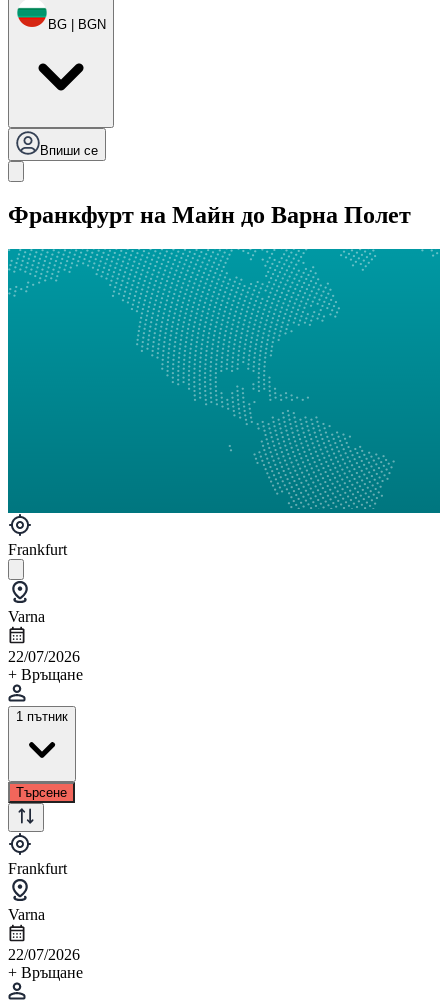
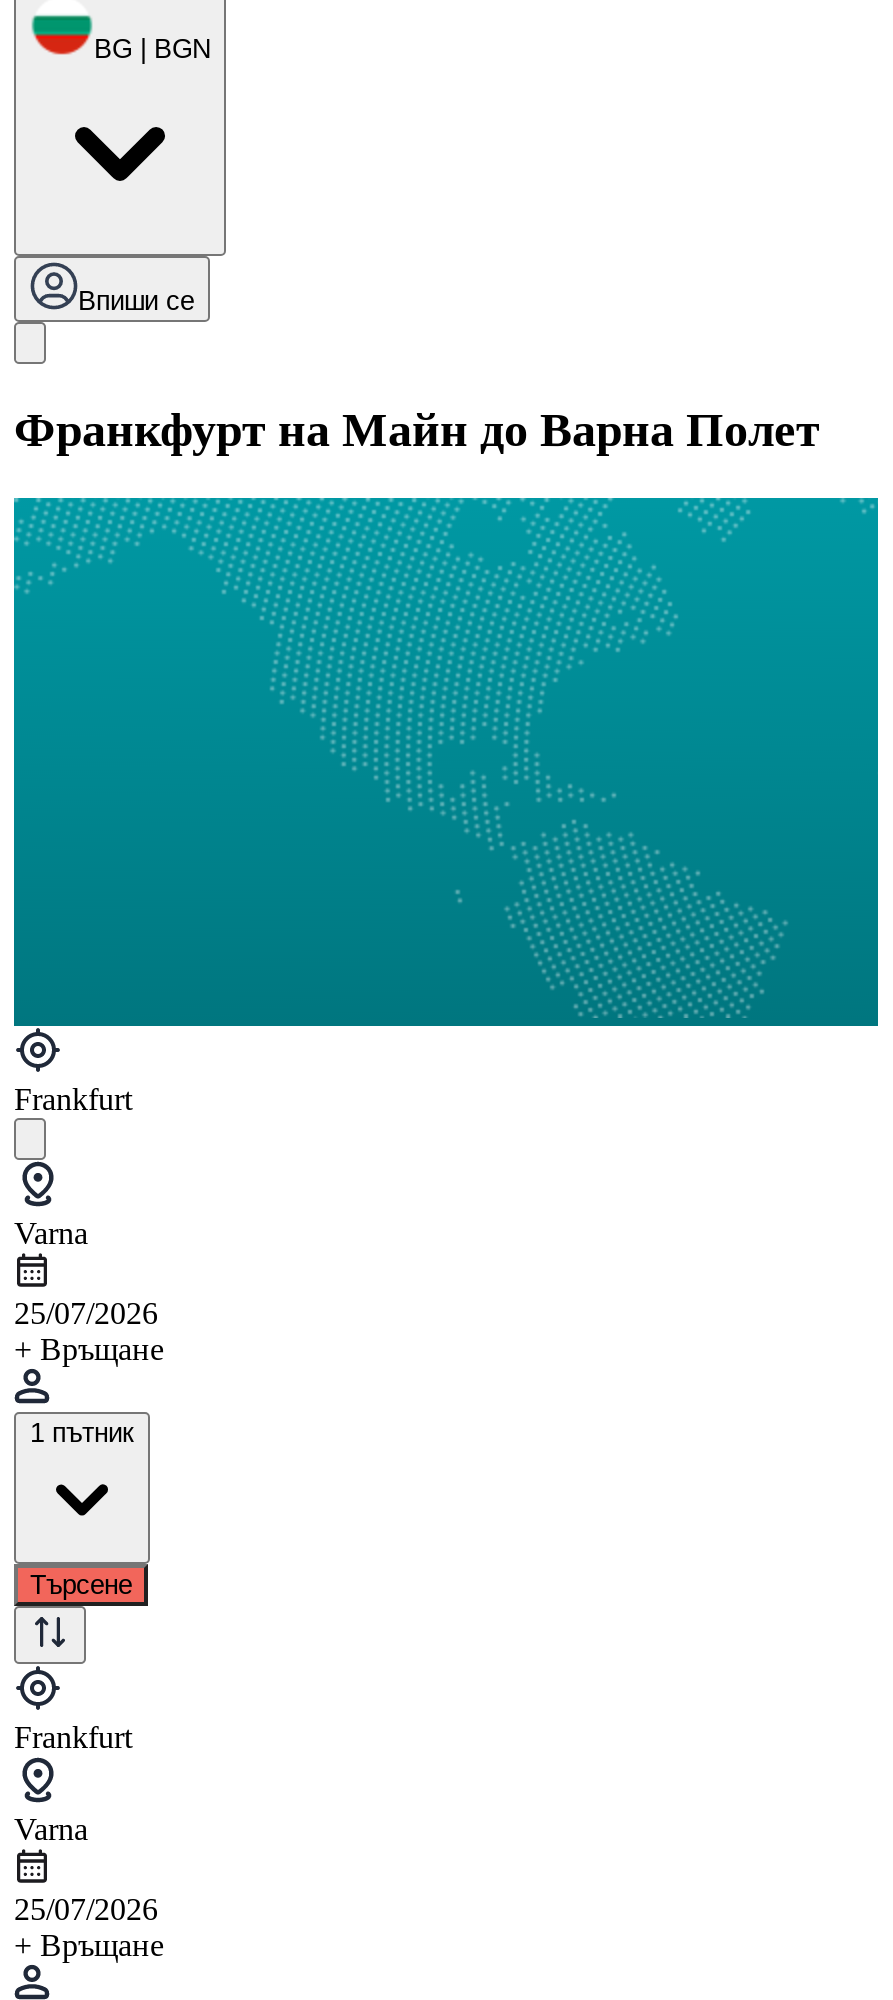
- 22/07/2026
+ 25/07/2026

- 22/07/2026
+ 25/07/2026
